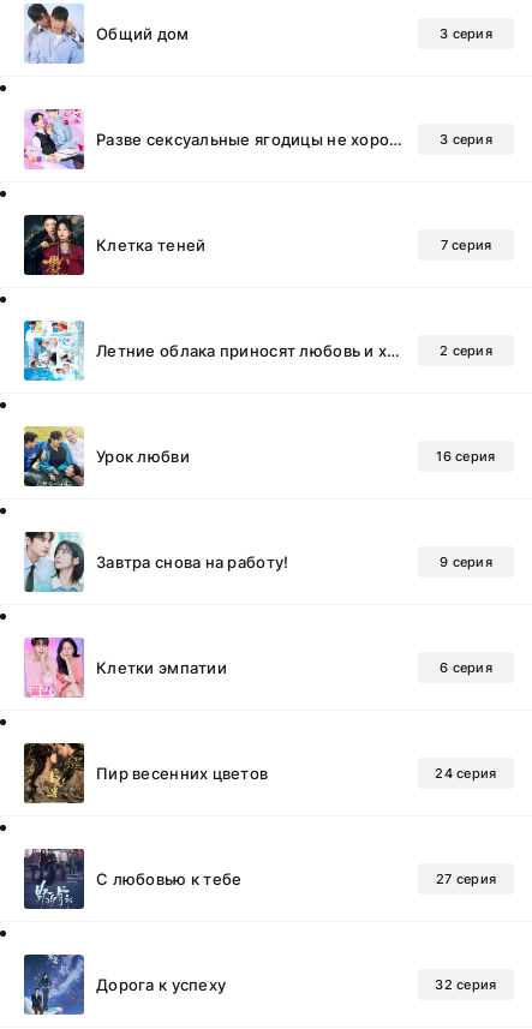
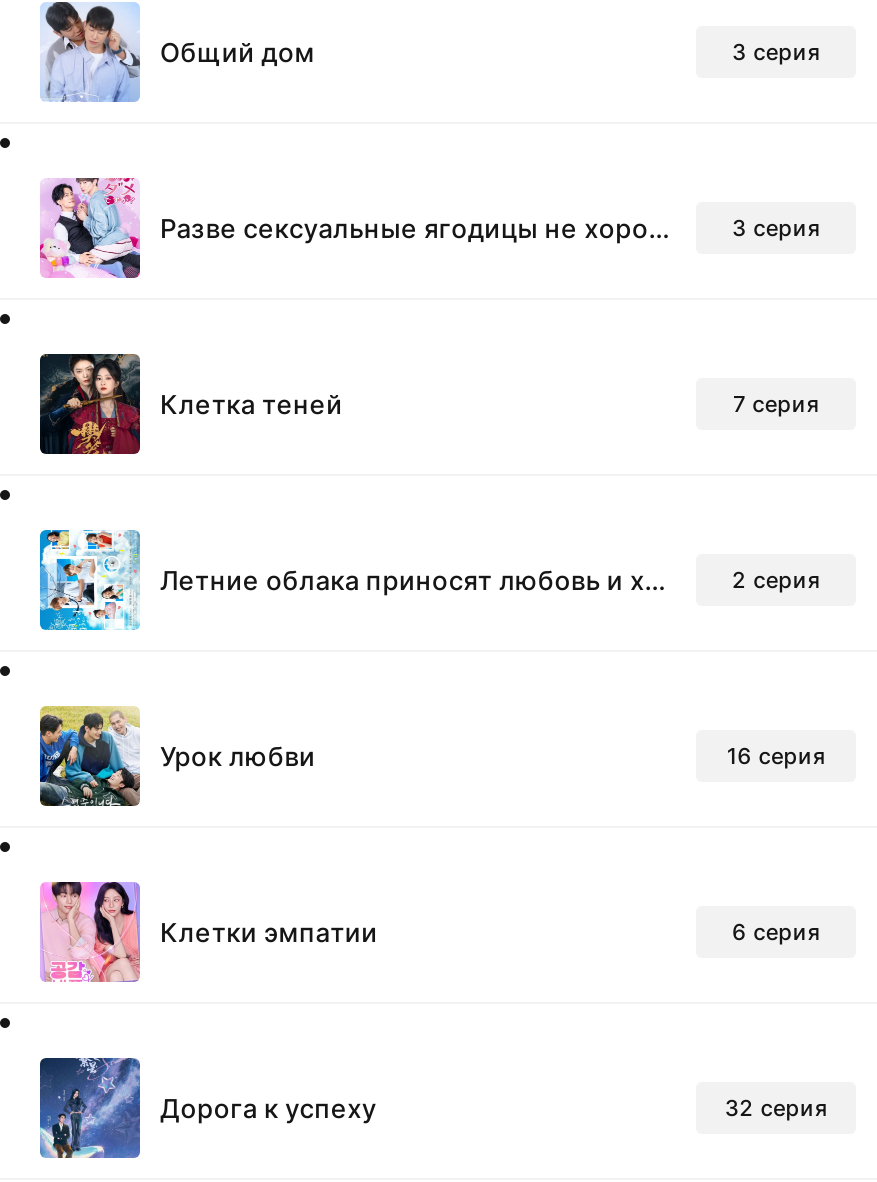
- [image]
- Завтра снова на работу!
- 9 серия

- [image]
- Пир весенних цветов
- 24 серия

- [image]
- С любовью к тебе
- 27 серия
